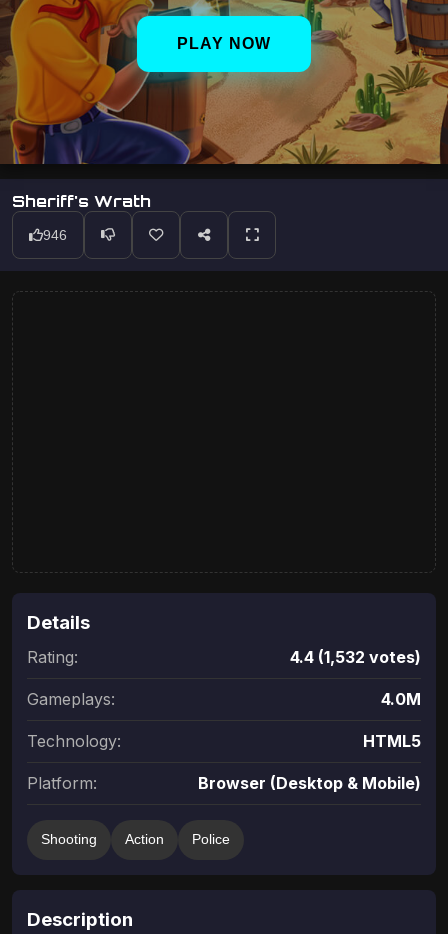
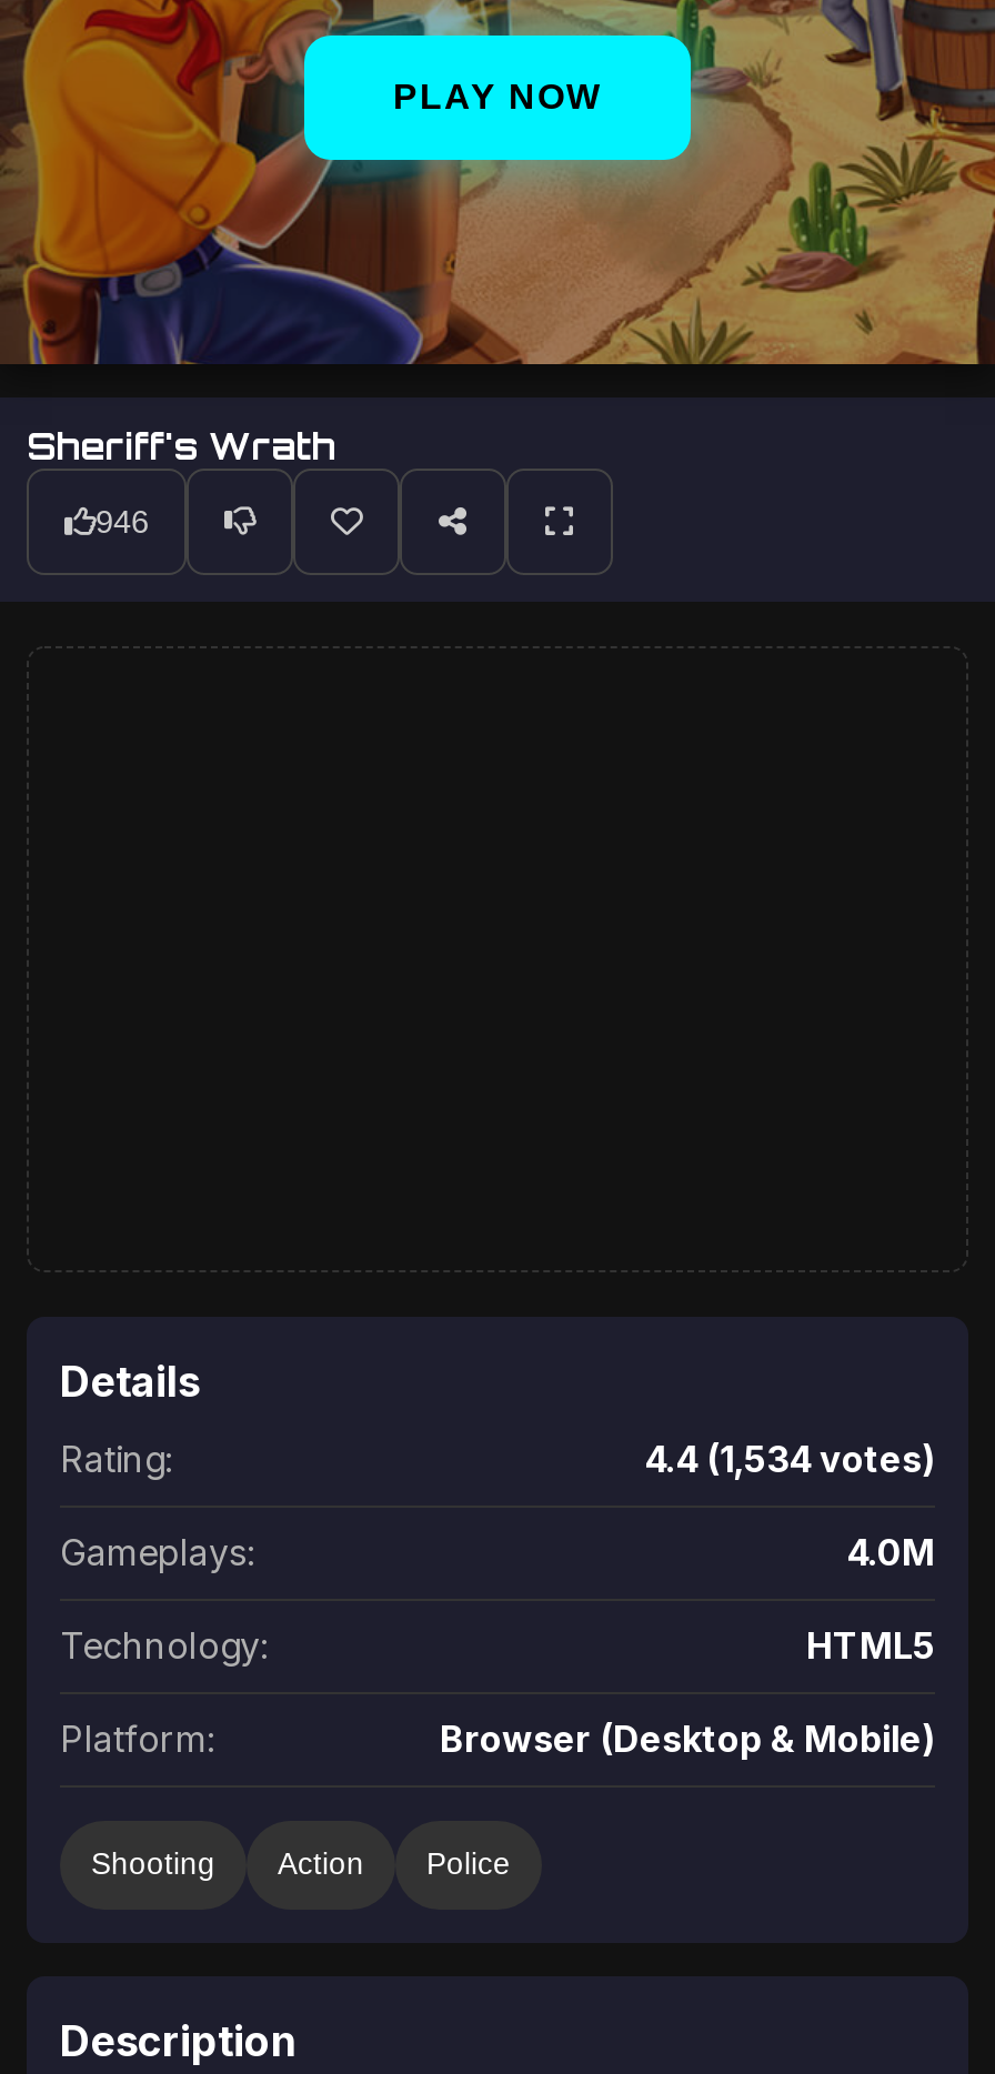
- 4.4 (1,532 votes)
+ 4.4 (1,534 votes)
